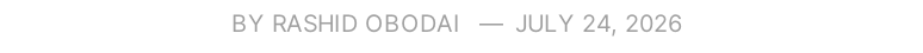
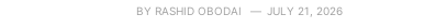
- BY RASHID OBODAI JULY 24, 2026
+ BY RASHID OBODAI JULY 21, 2026
